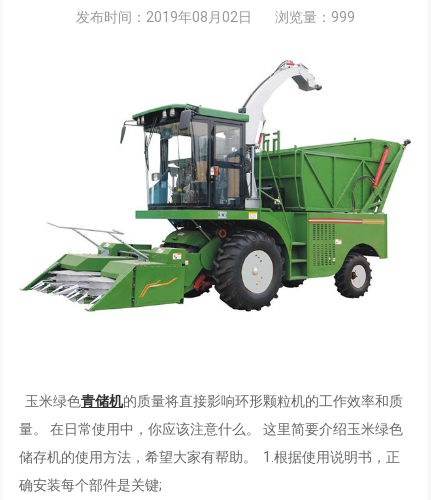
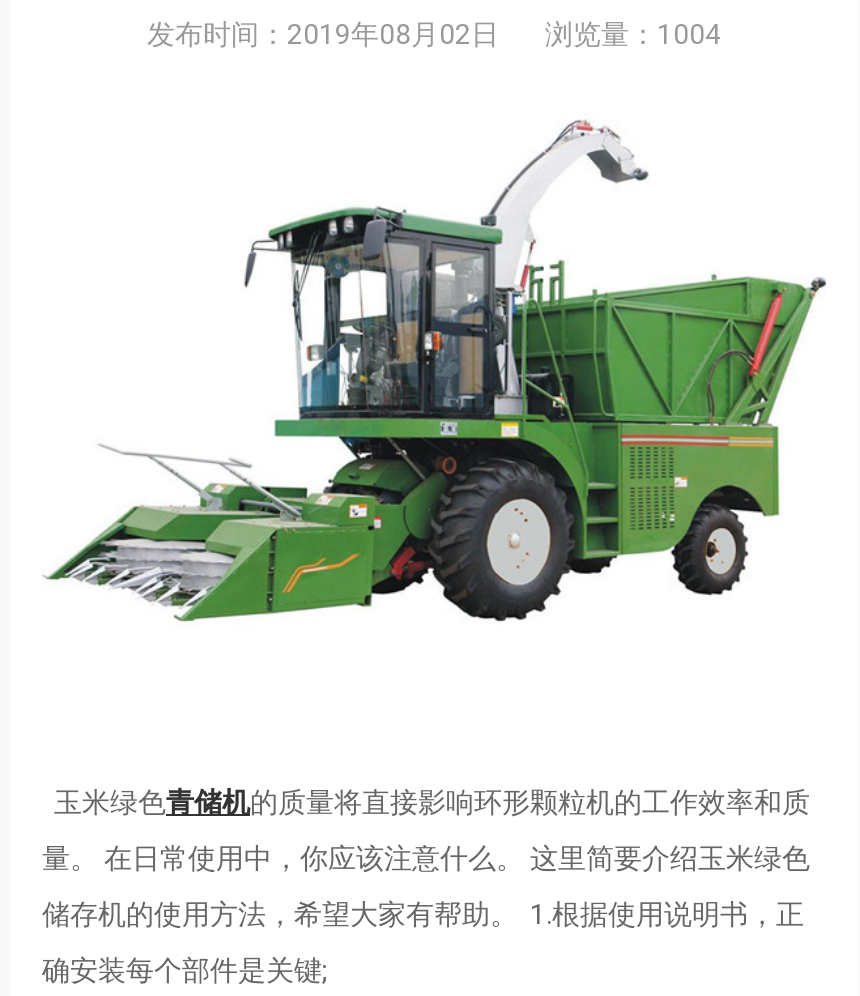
- 发布时间：2019年08月02日 浏览量：999
+ 发布时间：2019年08月02日 浏览量：1004
